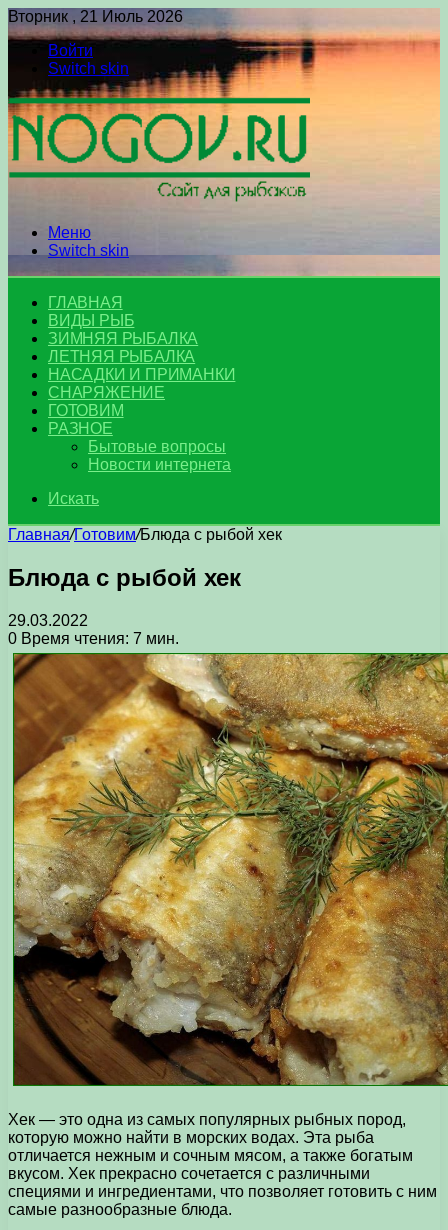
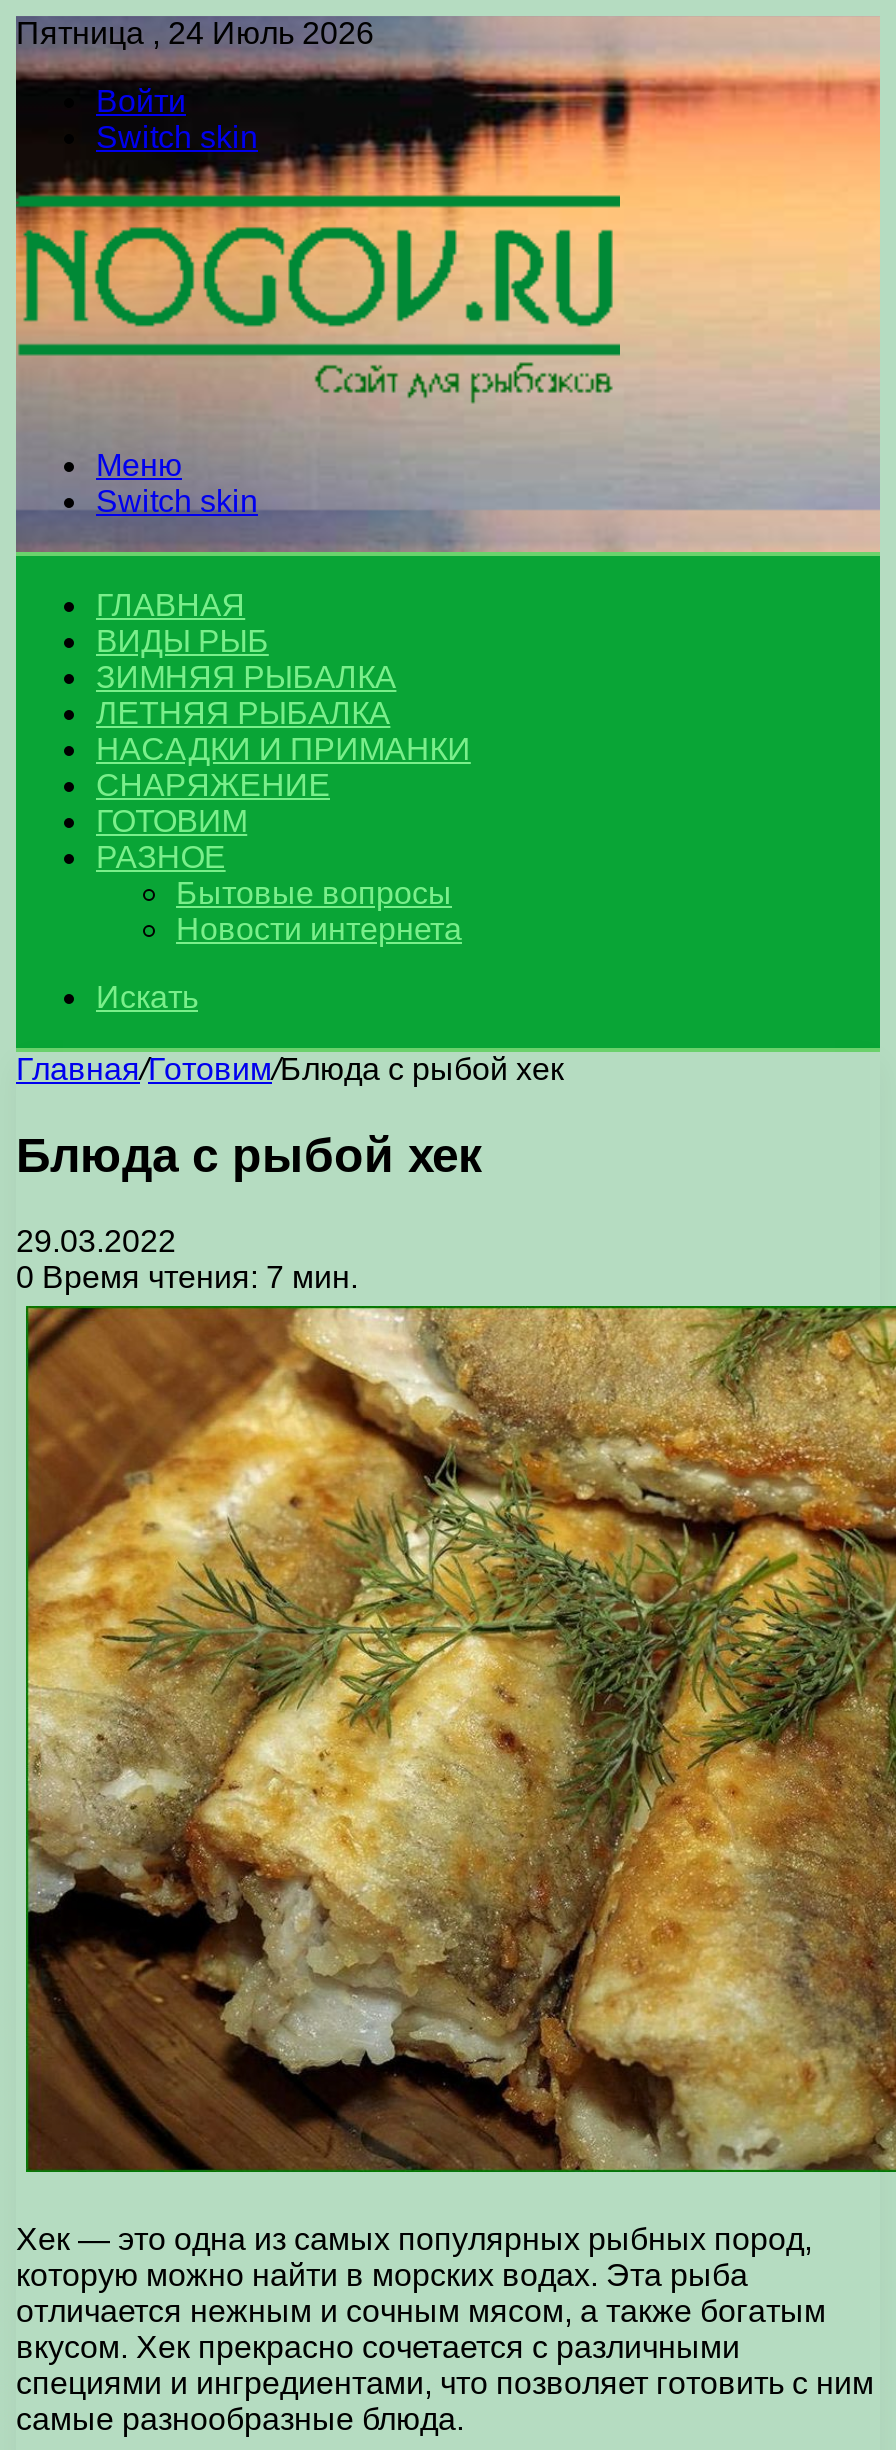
- Вторник , 21 Июль 2026
+ Пятница , 24 Июль 2026
